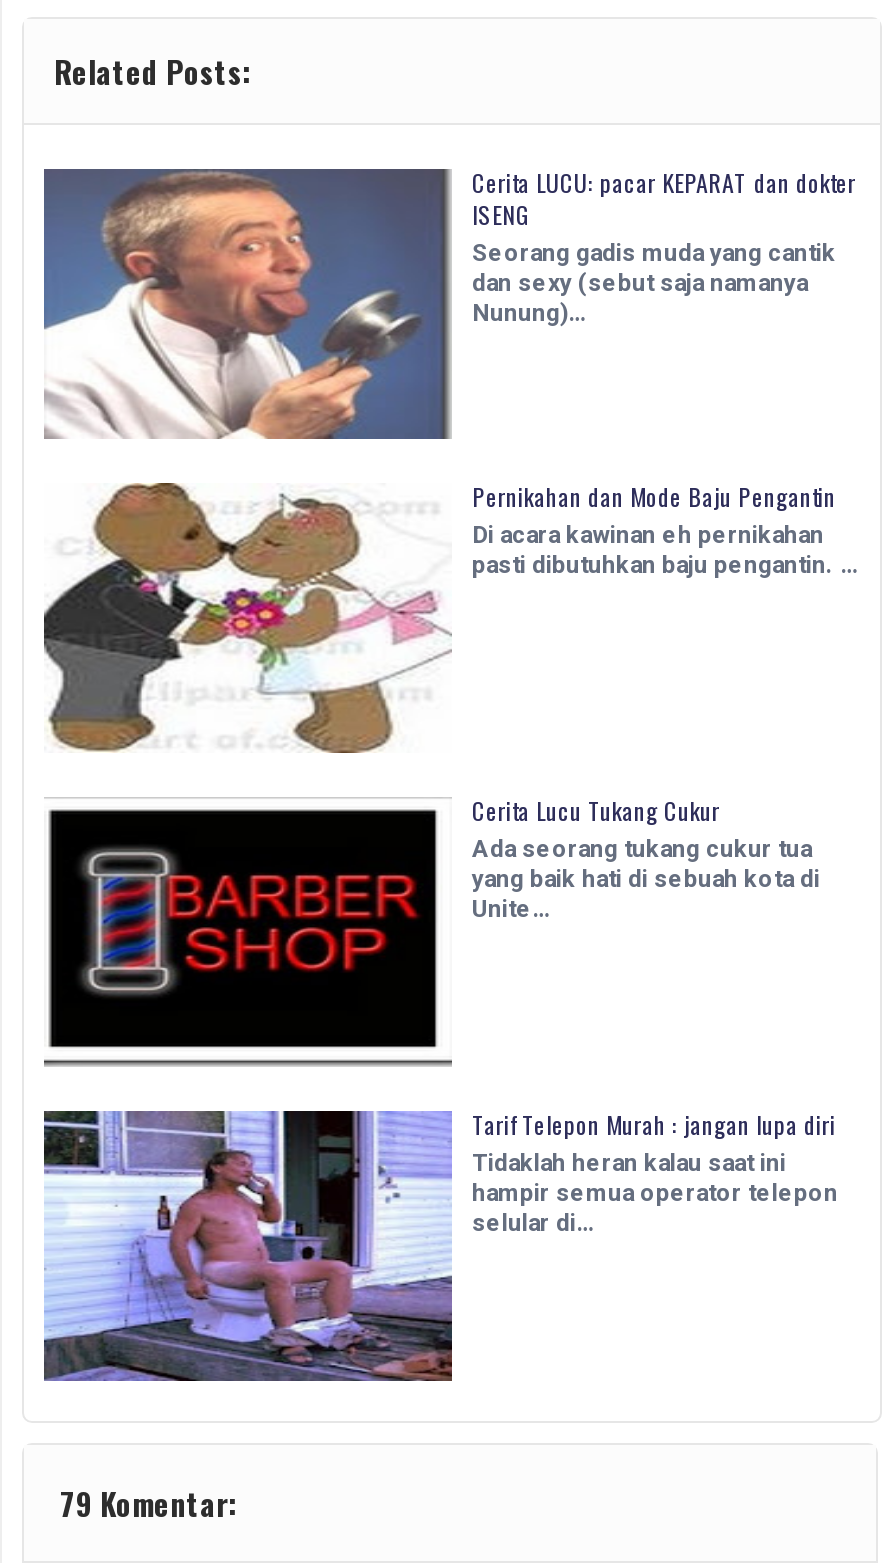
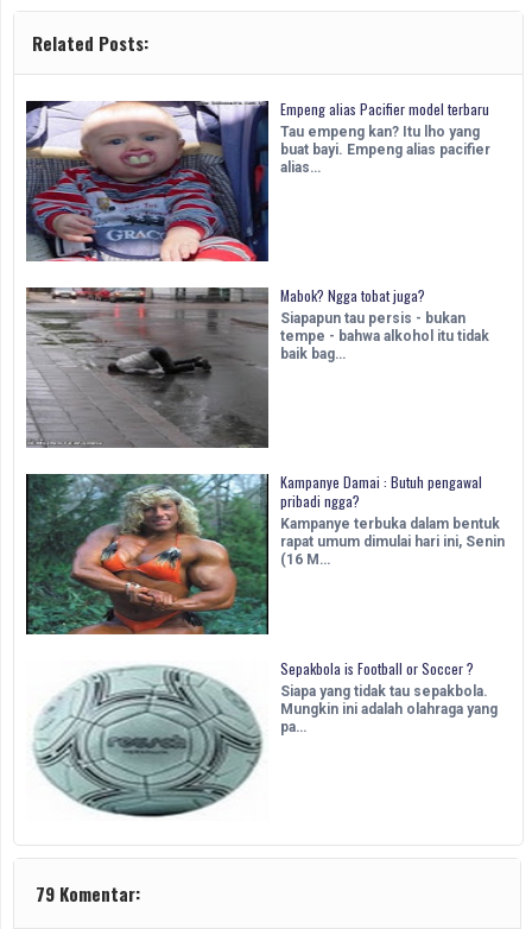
- [image]
- Cerita LUCU: pacar KEPARAT dan dokter
- ISENG
- Seorang gadis muda yang cantik
- dan sexy (sebut saja namanya
- Nunung)…
+ [image]
+ Empeng alias Pacifier model terbaru
+ Tau empeng kan? Itu lho yang
+ buat bayi. Empeng alias pacifier
+ alias…

- [image]
- Pernikahan dan Mode Baju Pengantin
- Di acara kawinan eh pernikahan
- pasti dibutuhkan baju pengantin. …
+ [image]
+ Mabok? Ngga tobat juga?
+ Siapapun tau persis - bukan
+ tempe - bahwa alkohol itu tidak
+ baik bag…

- [image]
- Cerita Lucu Tukang Cukur
- Ada seorang tukang cukur tua
- yang baik hati di sebuah kota di
- Unite…
+ [image]
+ Kampanye Damai : Butuh pengawal
+ pribadi ngga?
+ Kampanye terbuka dalam bentuk
+ rapat umum dimulai hari ini, Senin
+ (16 M…

- [image]
- Tarif Telepon Murah : jangan lupa diri
- Tidaklah heran kalau saat ini
- hampir semua operator telepon
- selular di…
+ [image]
+ Sepakbola is Football or Soccer ?
+ Siapa yang tidak tau sepakbola.
+ Mungkin ini adalah olahraga yang
+ pa…
